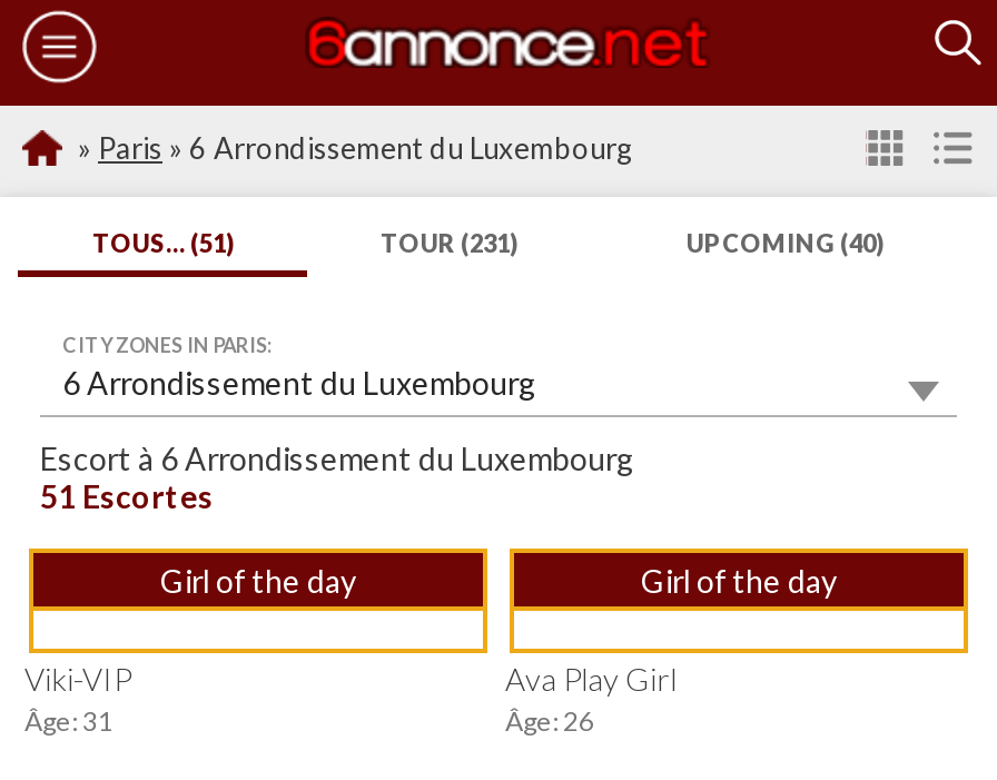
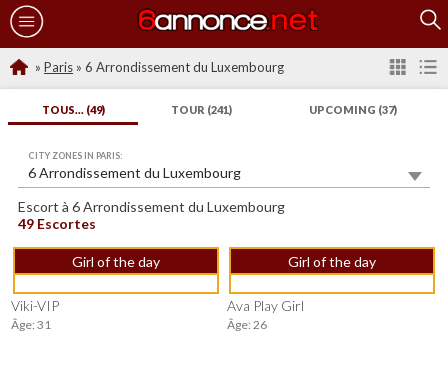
- TOUS... (51)
+ TOUS... (49)

- TOUR (231)
+ TOUR (241)

- UPCOMING (40)
+ UPCOMING (37)

- 51 Escortes
+ 49 Escortes
